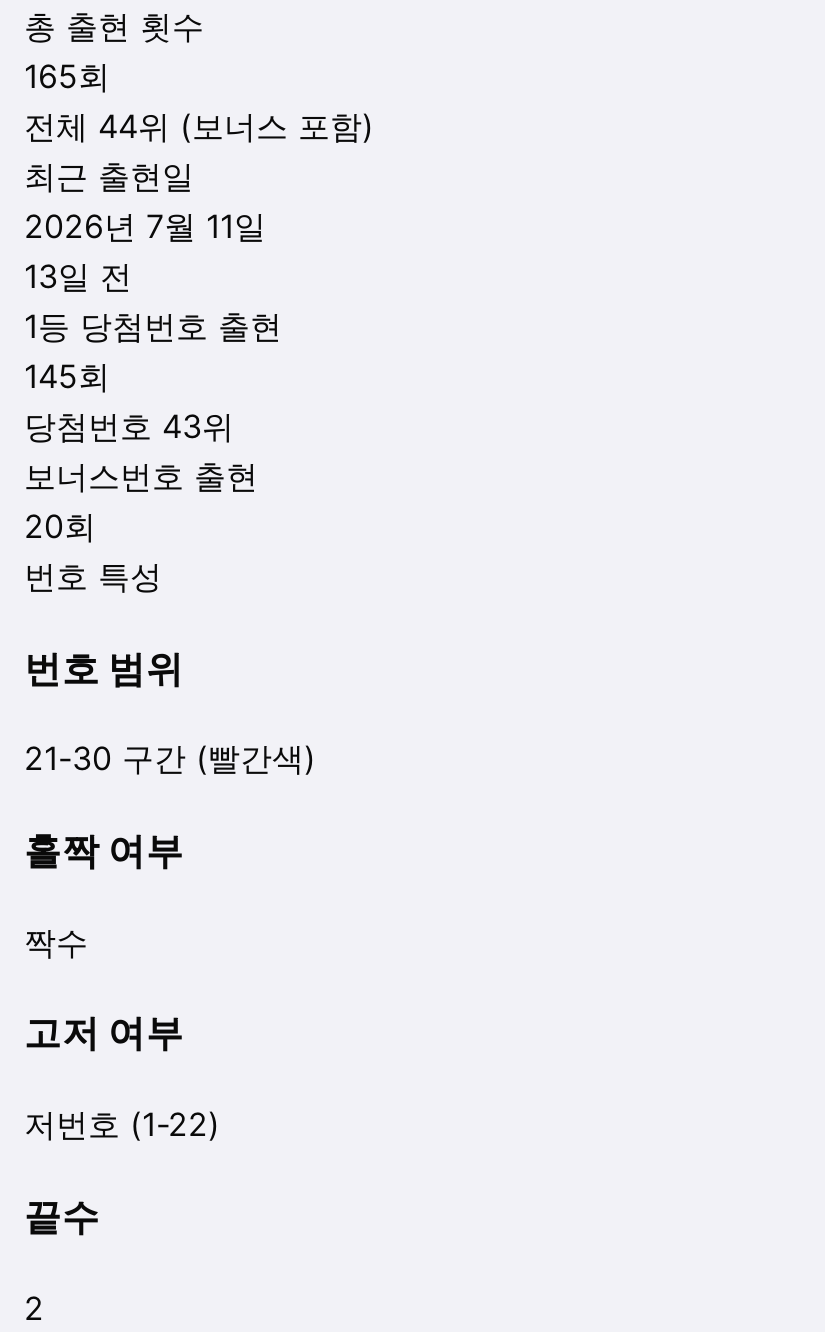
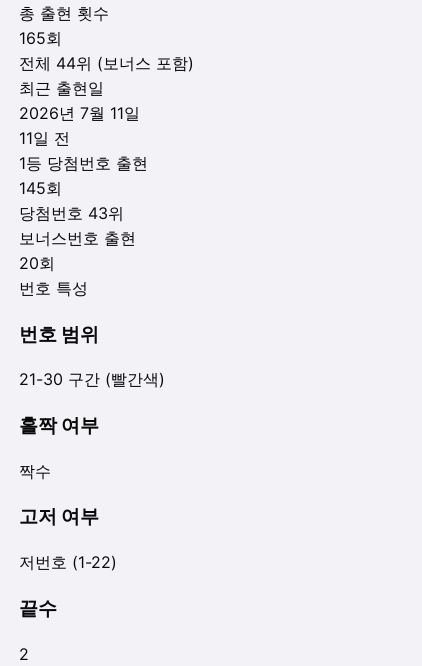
- 13일 전
+ 11일 전
